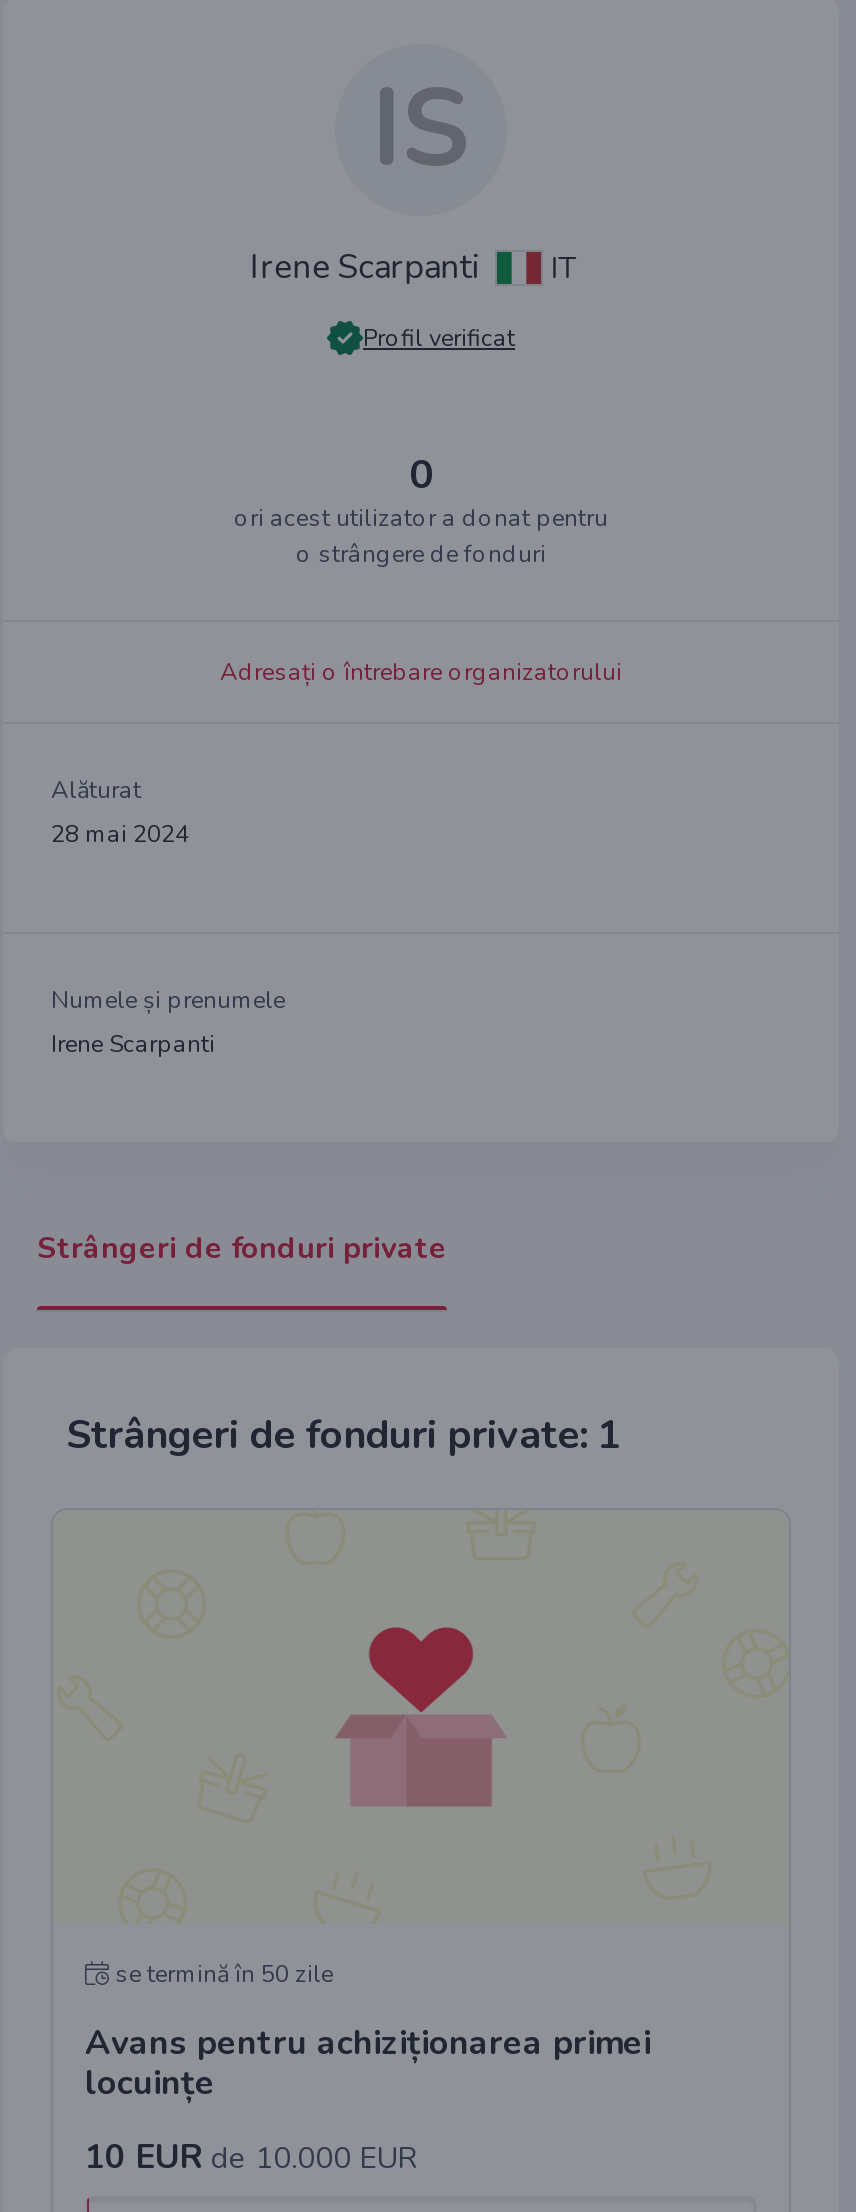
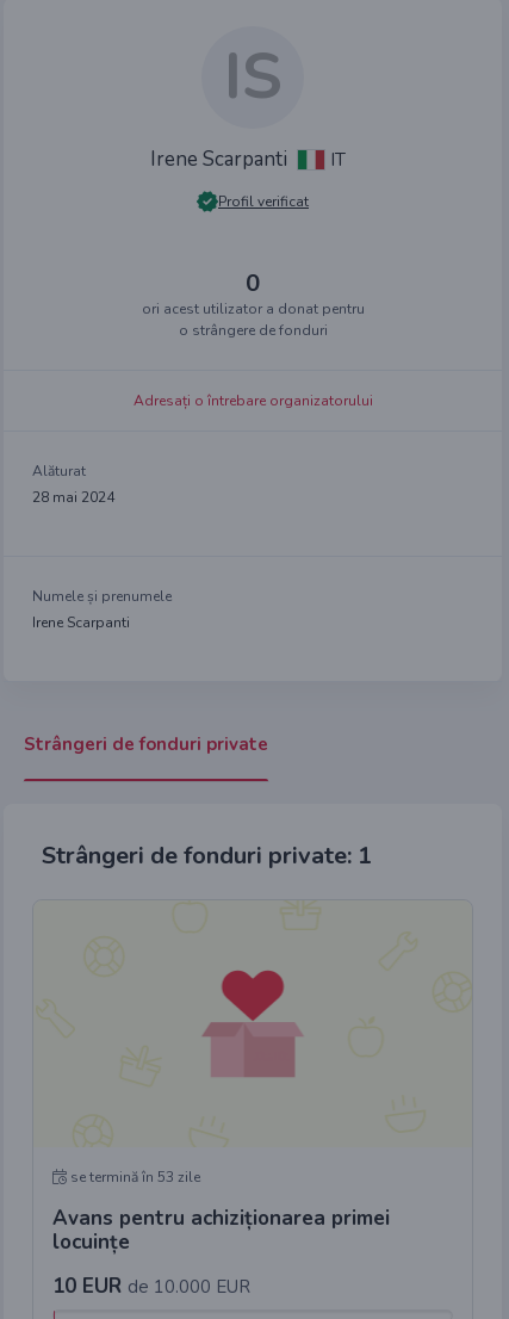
- se termină în 50 zile
+ se termină în 53 zile
